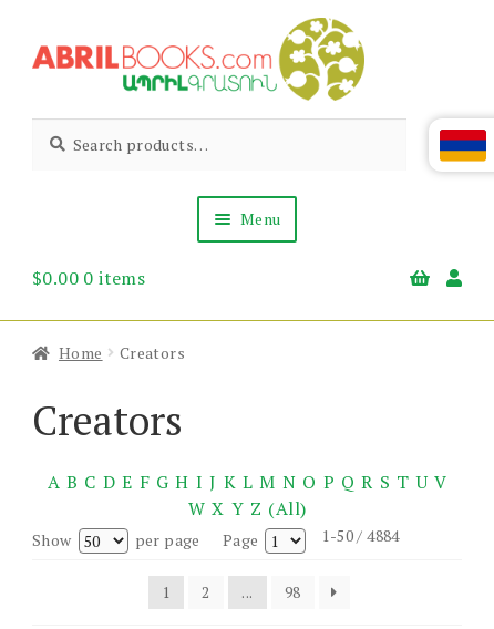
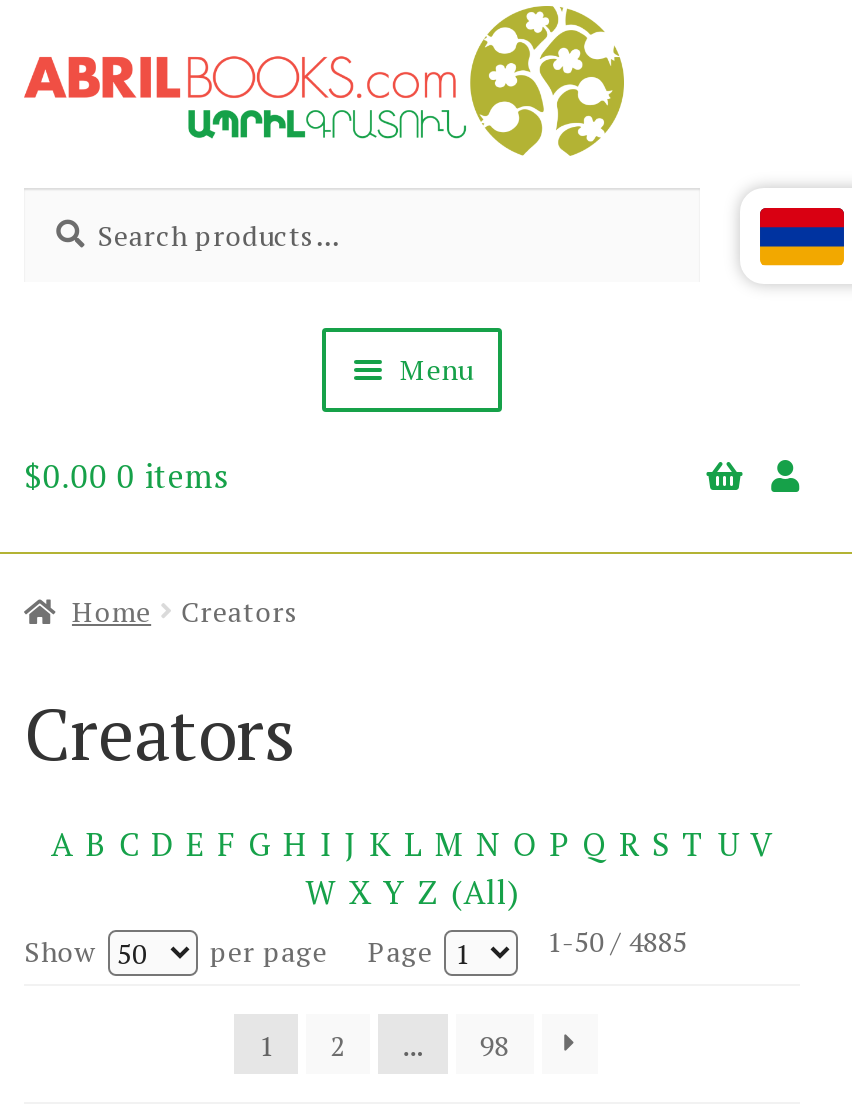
- 1-50 / 4884
+ 1-50 / 4885
